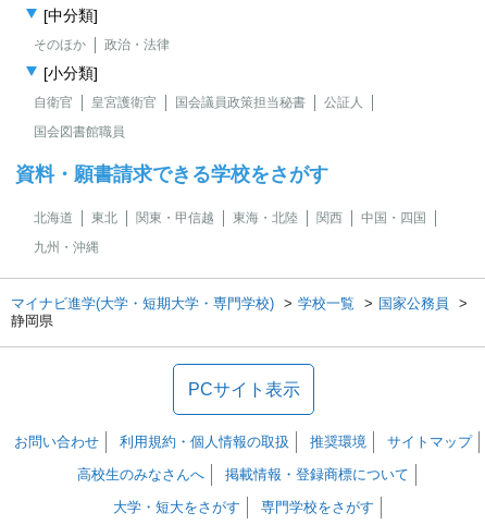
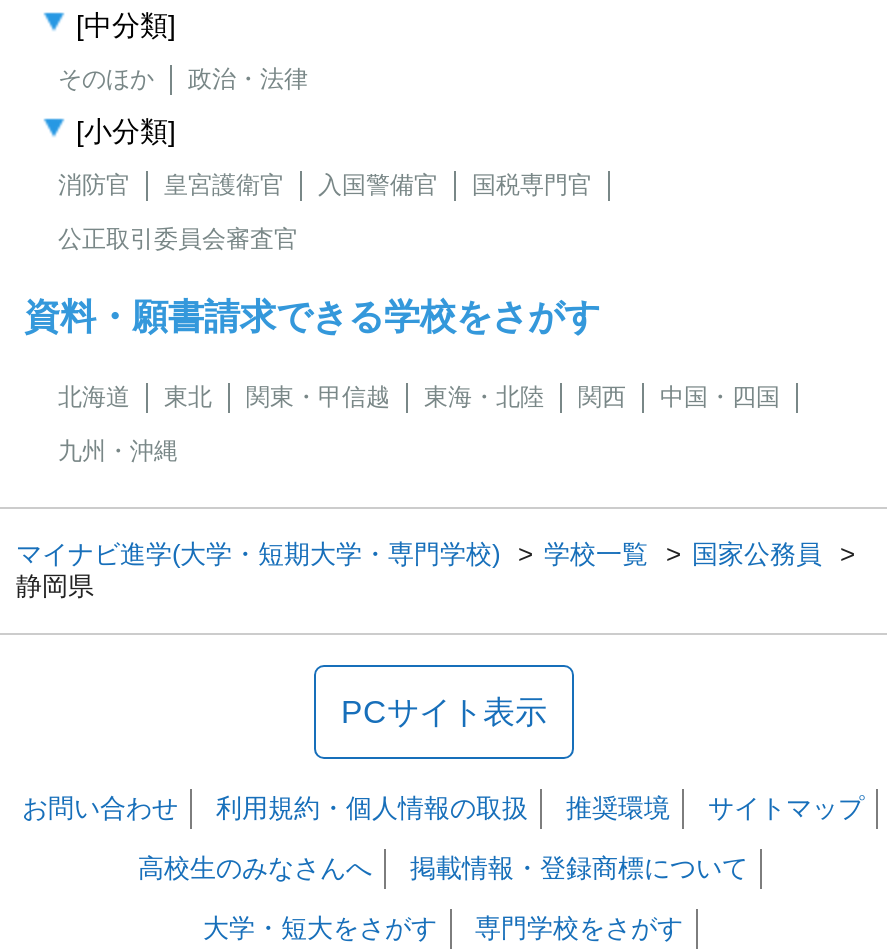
- 自衛官
+ 消防官

- 国会議員政策担当秘書
- 公証人
+ 入国警備官
+ 国税専門官

- 国会図書館職員
+ 公正取引委員会審査官
